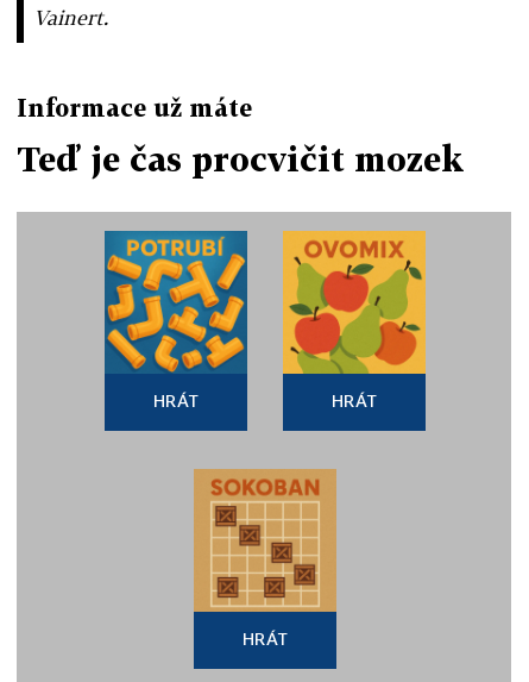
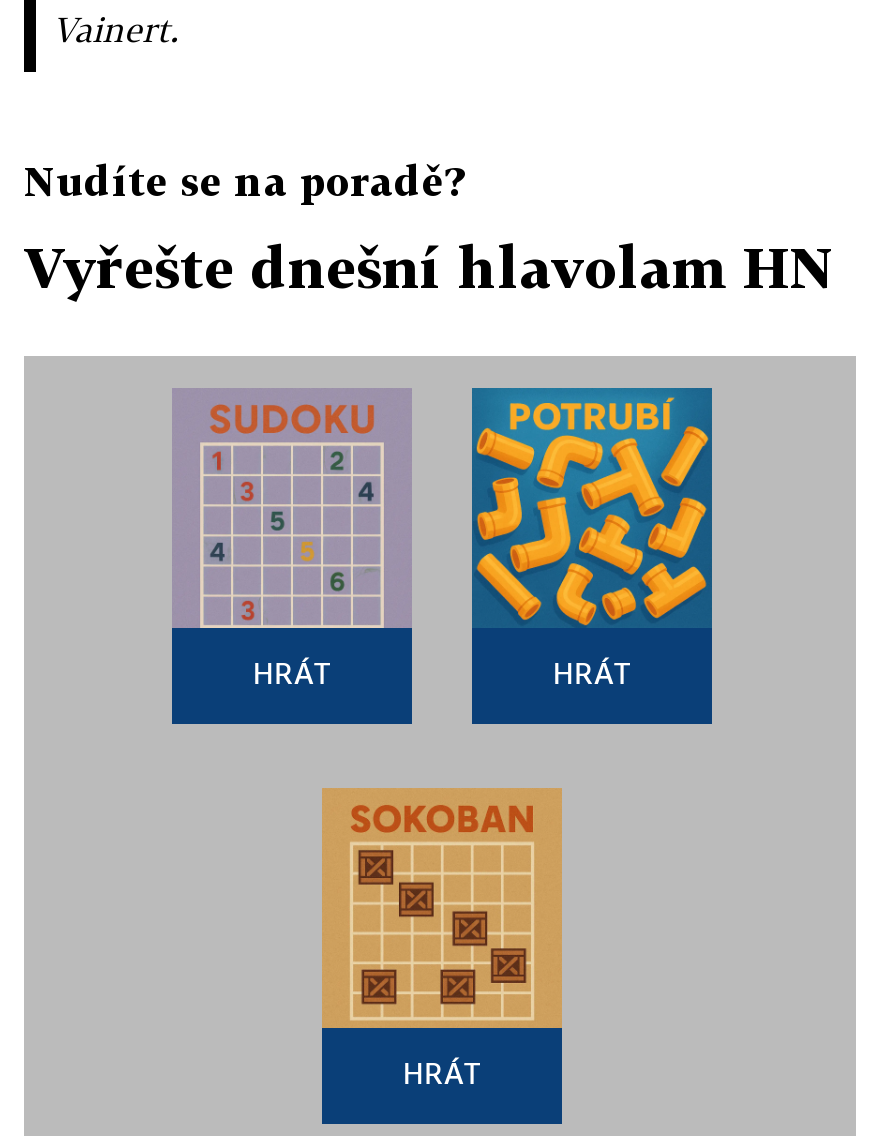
- Informace už máte
+ Nudíte se na poradě?

- Teď je čas procvičit mozek
+ Vyřešte dnešní hlavolam HN

- [image]
+ [image]

- [image]
+ [image]
